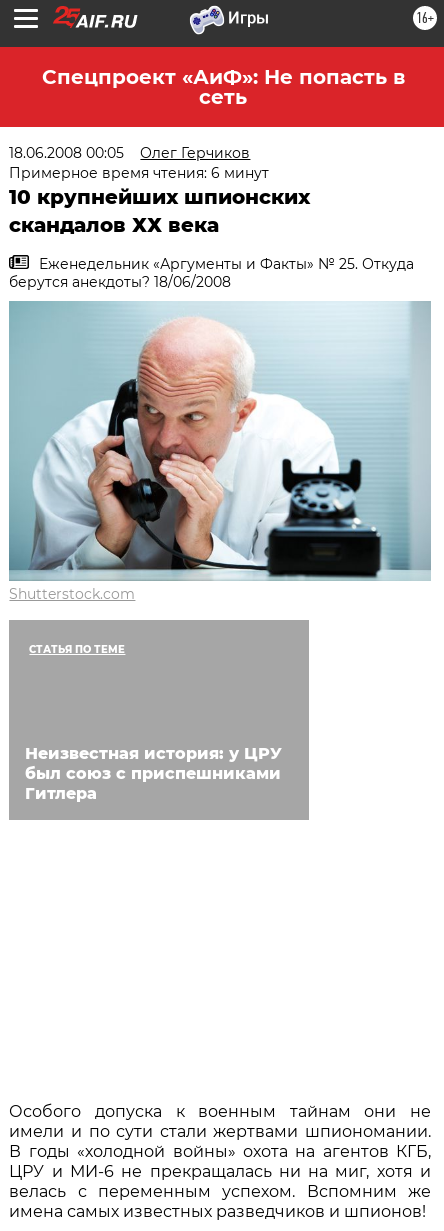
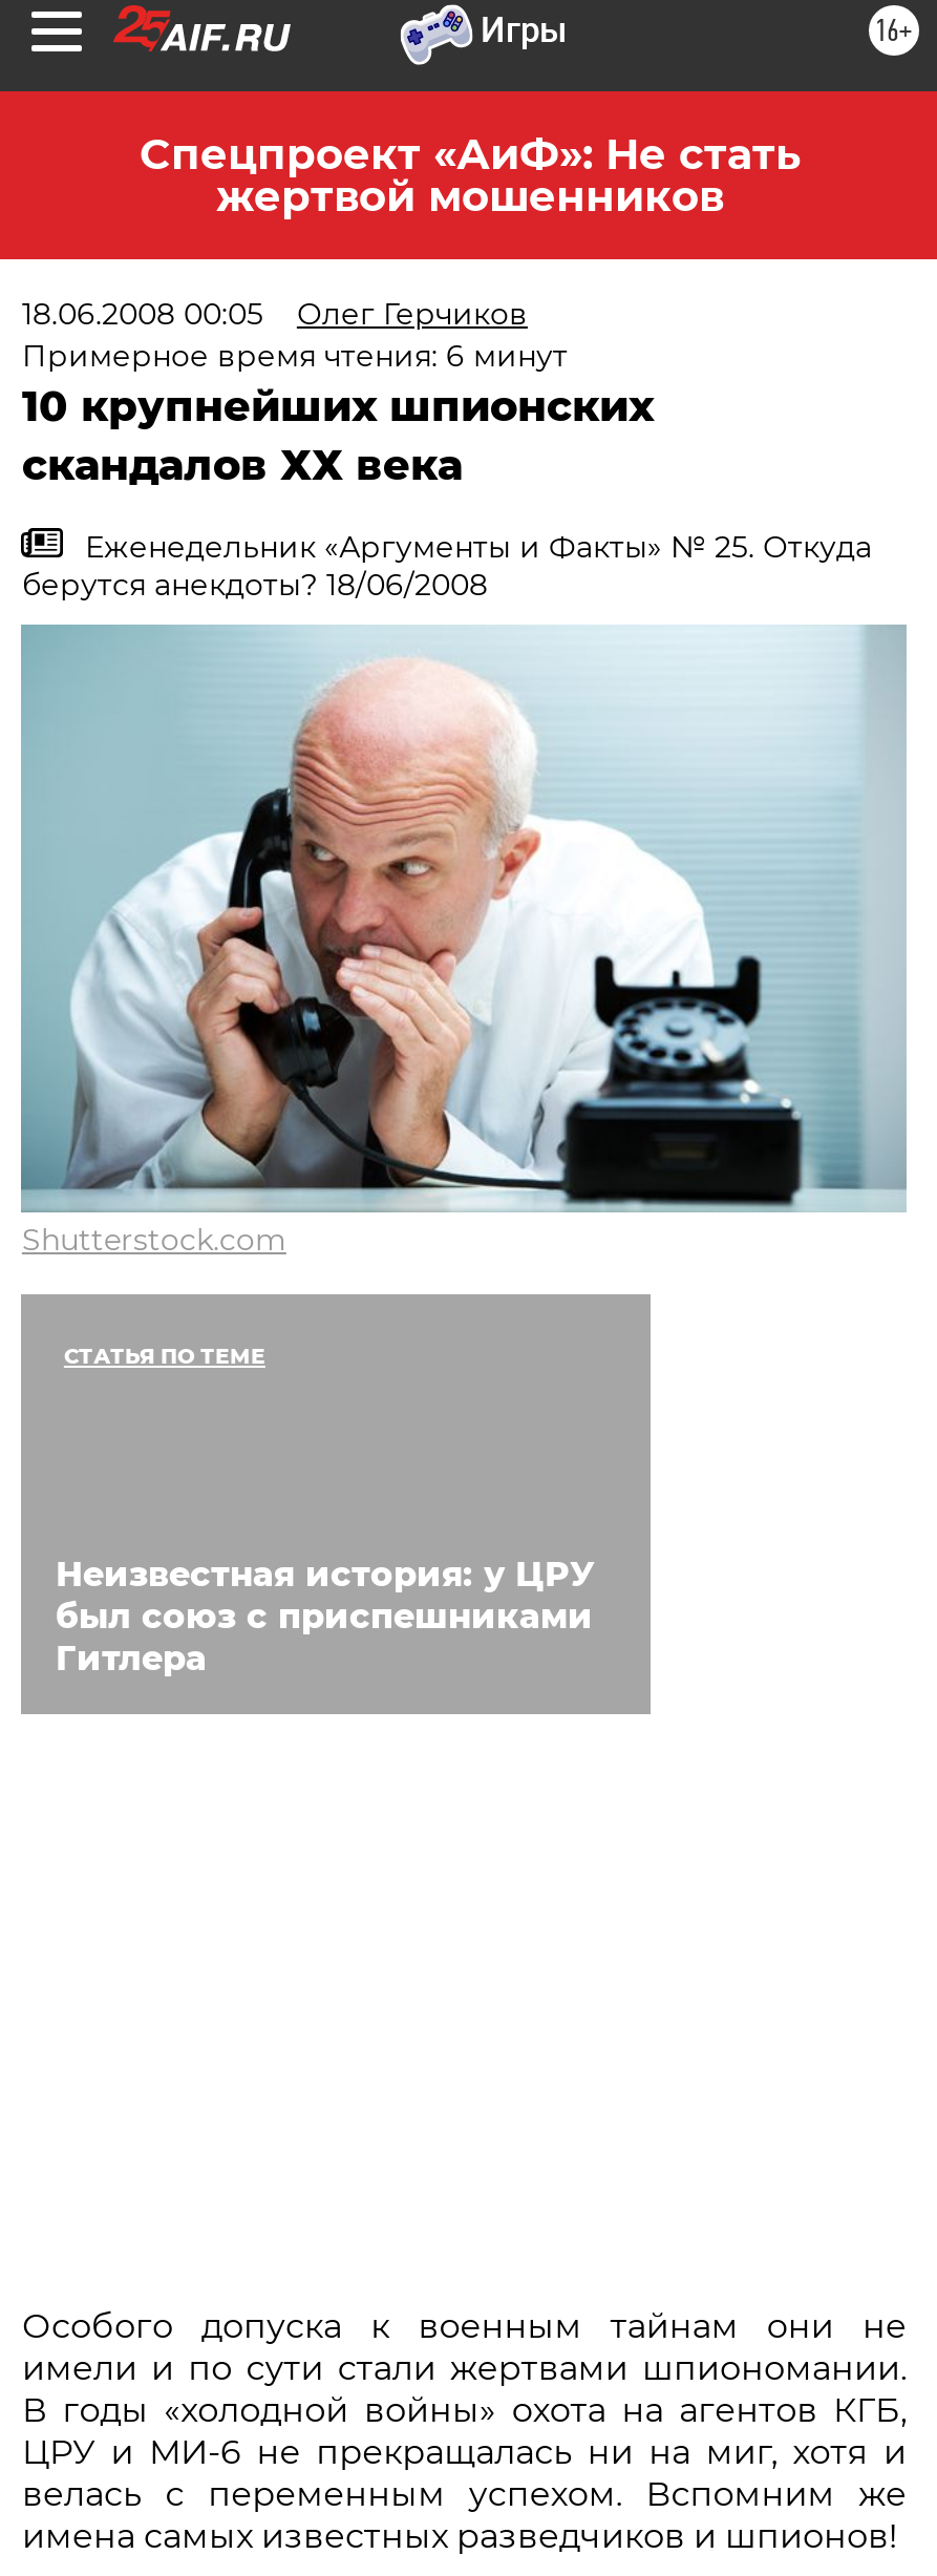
- Спецпроект «АиФ»: Не попасть в
- сеть
+ Спецпроект «АиФ»: Не стать
+ жертвой мошенников
